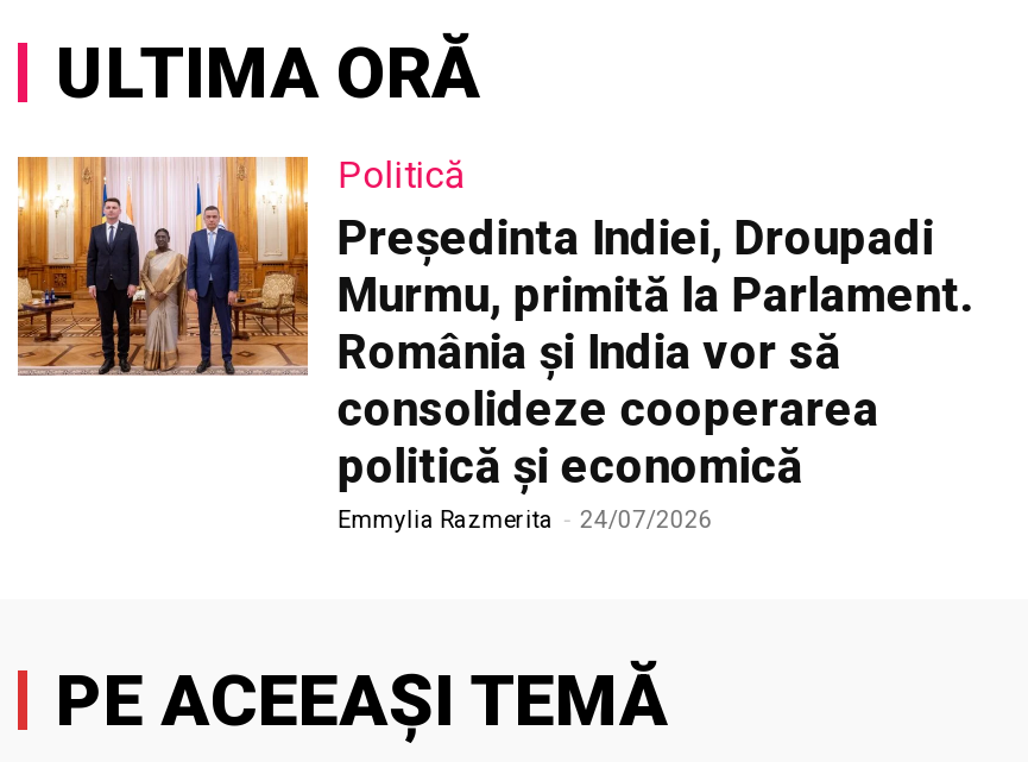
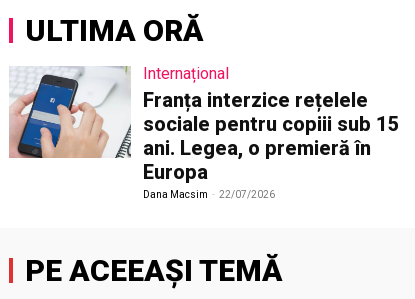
- [image]
- Politică
- Președinta Indiei, Droupadi
- Murmu, primită la Parlament.
- România și India vor să
- consolideze cooperarea
- politică și economică
- Emmylia Razmerita - 24/07/2026
+ [image]
+ Internațional
+ Franța interzice rețelele
+ sociale pentru copiii sub 15
+ ani. Legea, o premieră în
+ Europa
+ Dana Macsim - 22/07/2026
